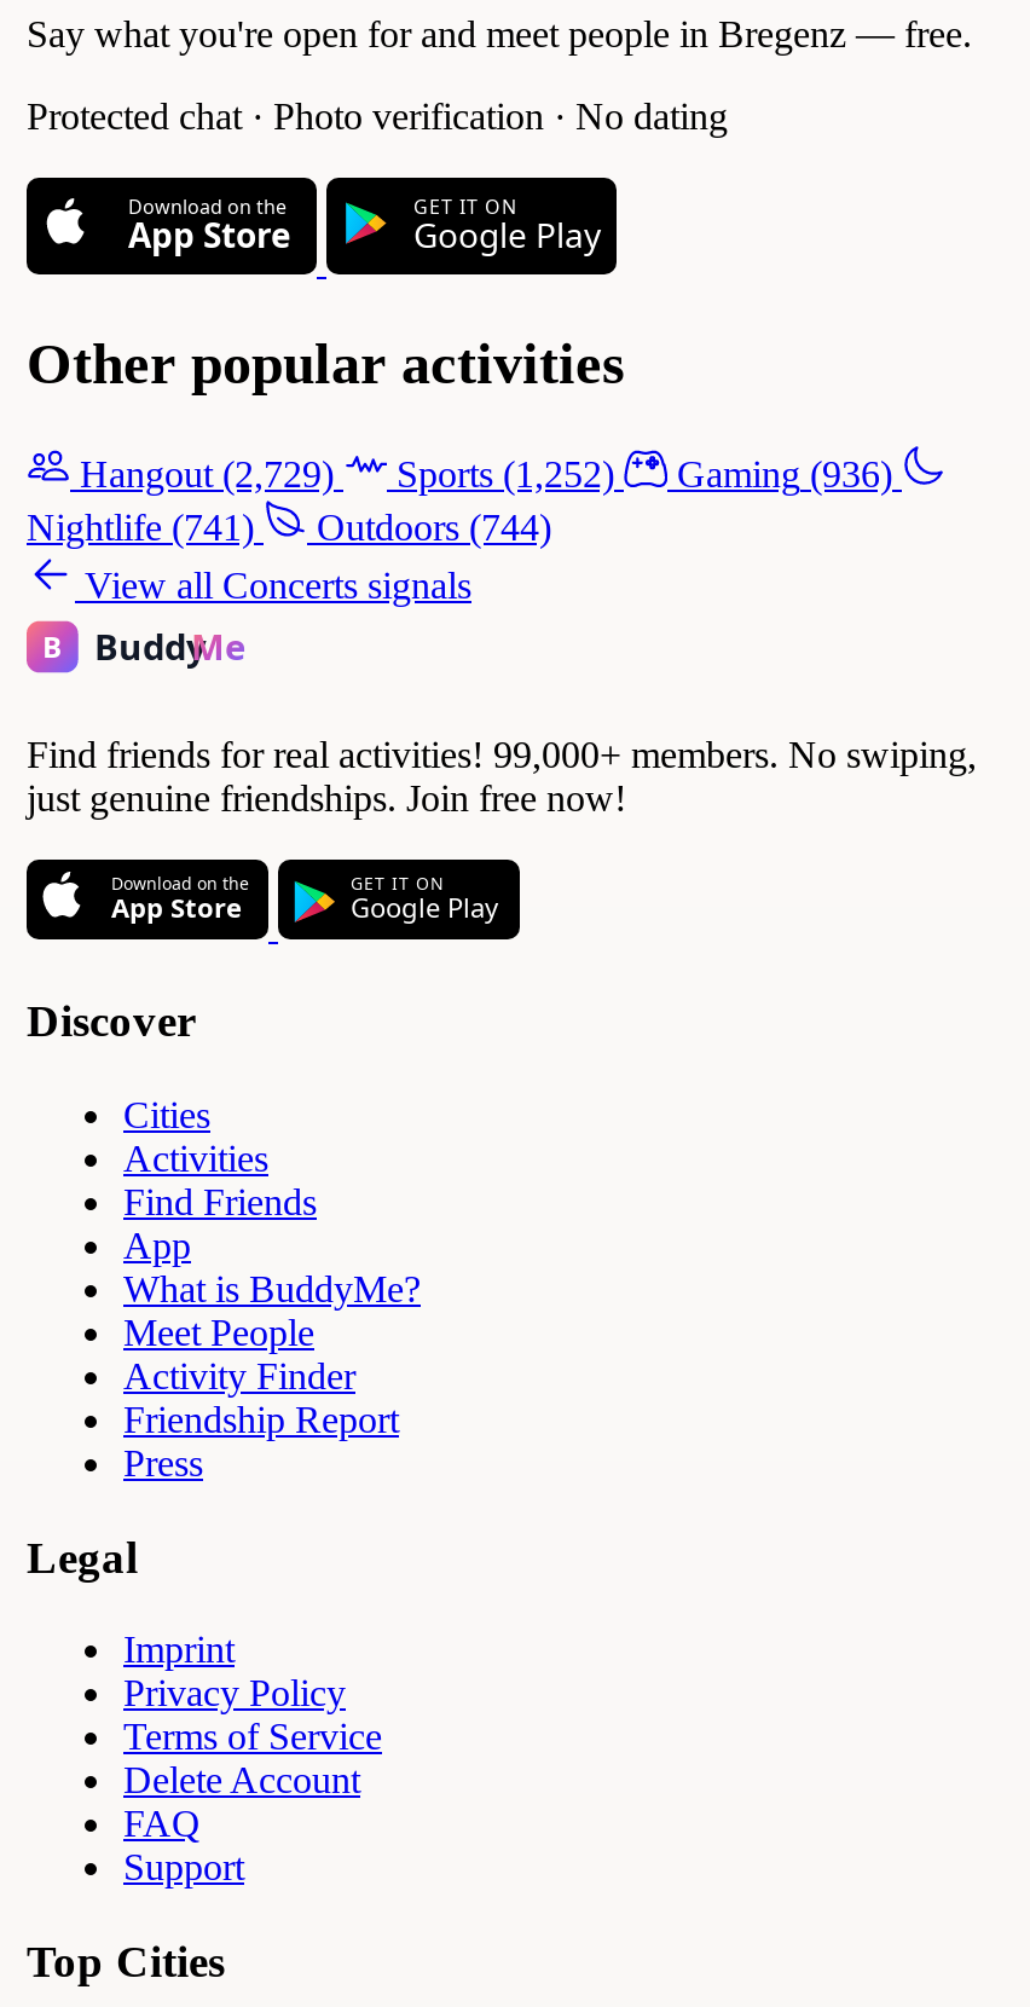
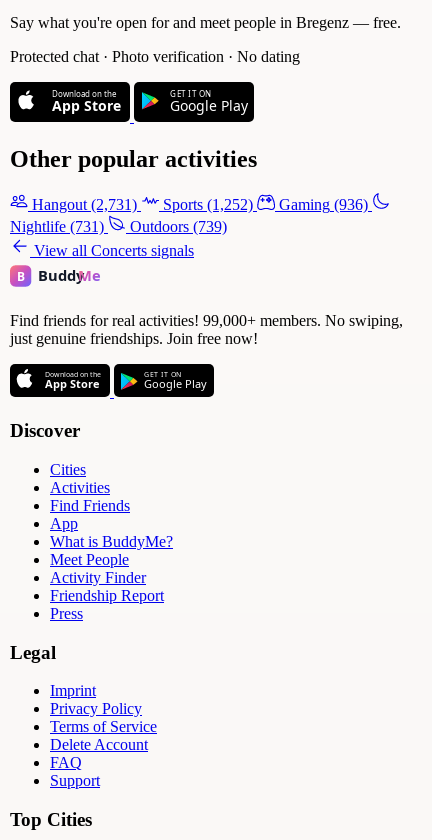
- Hangout (2,729) Sports (1,252) Gaming (936)
+ Hangout (2,731) Sports (1,252) Gaming (936)

- Nightlife (741)
+ Nightlife (731)

- Outdoors (744)
+ Outdoors (739)
